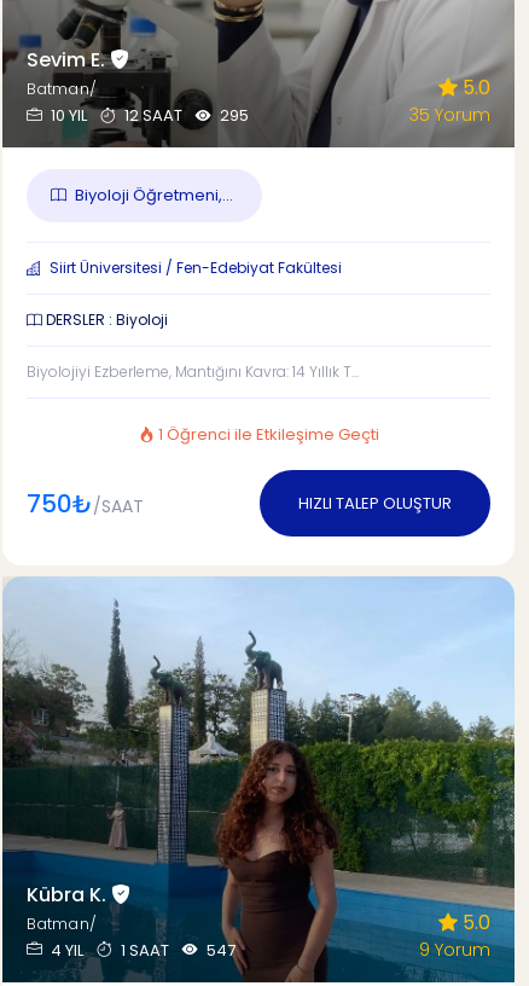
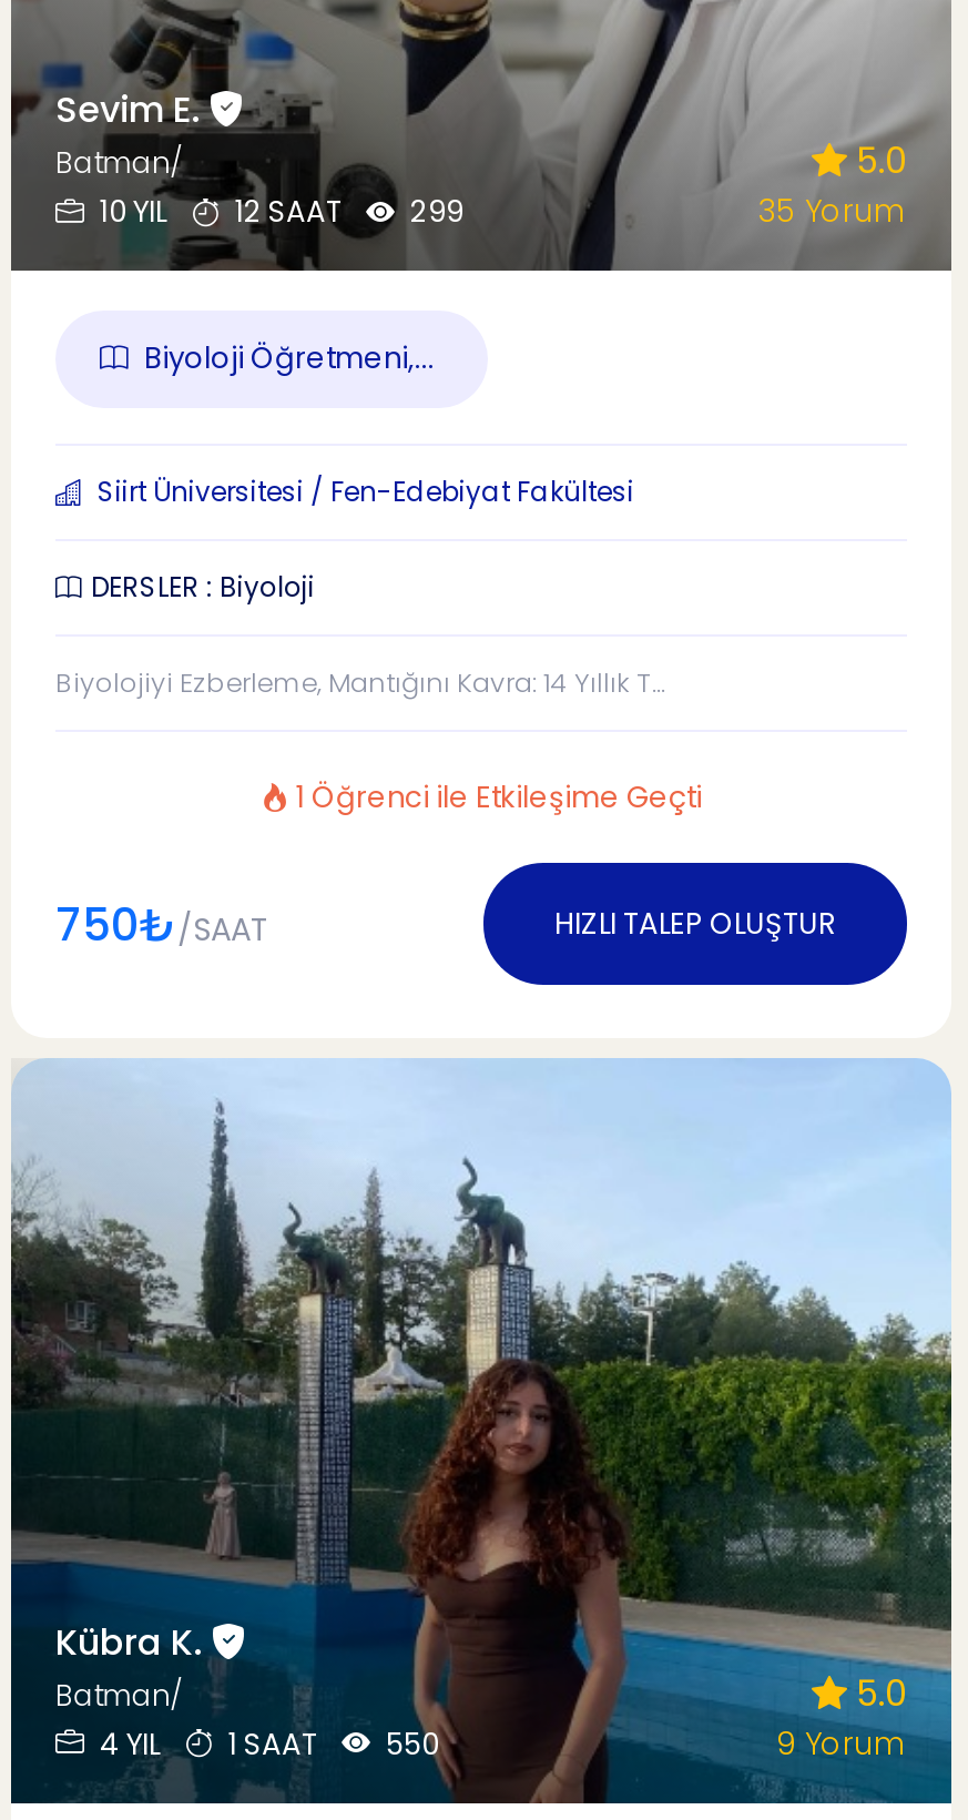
- 10 YIL 12 SAAT 295
+ 10 YIL 12 SAAT 299

- 4 YIL 1 SAAT 547
+ 4 YIL 1 SAAT 550
